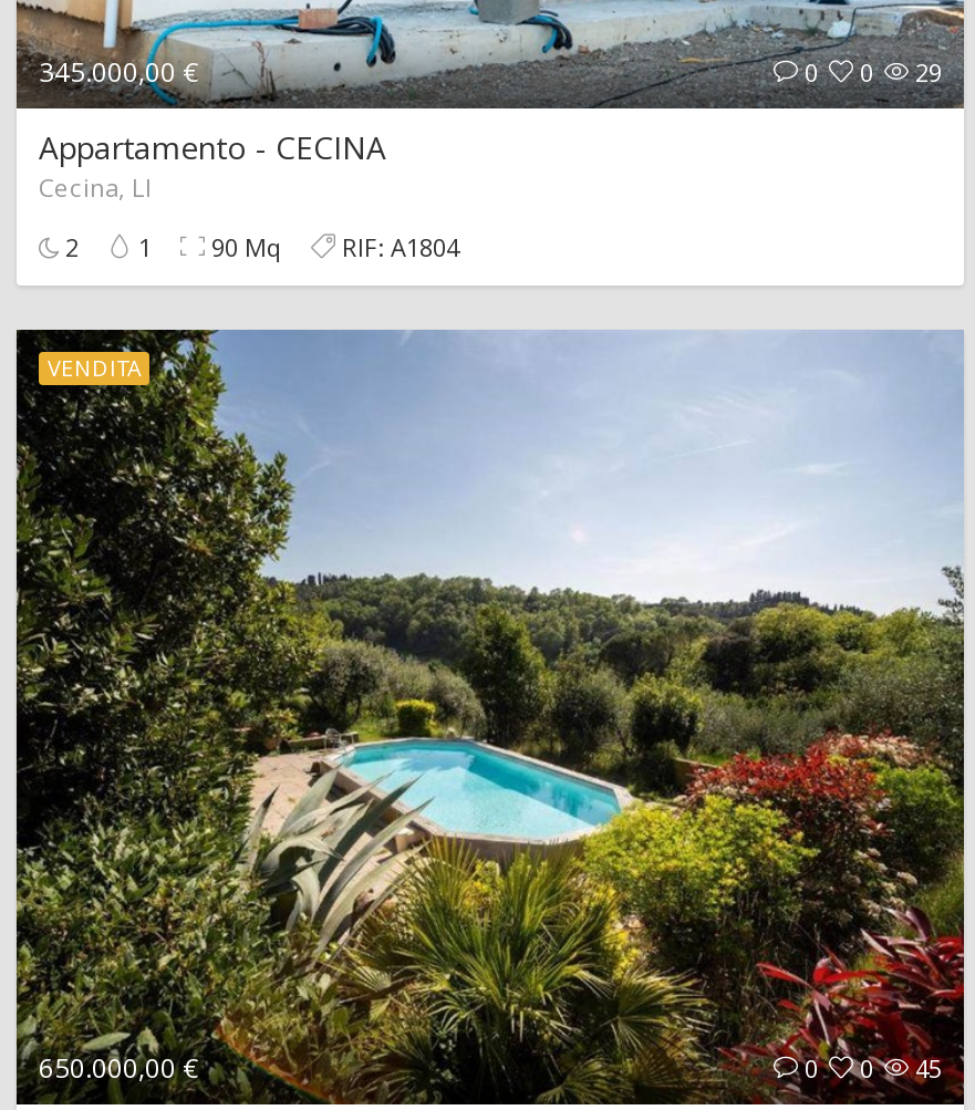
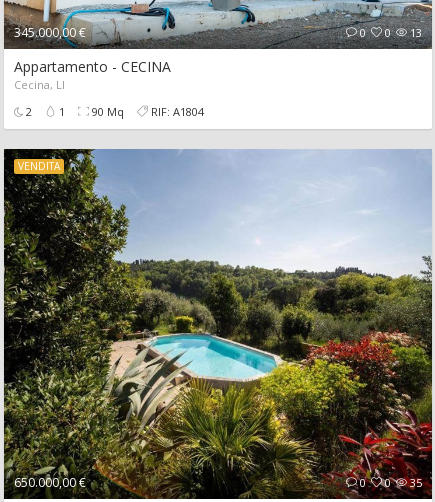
- 0 0 29
+ 0 0 13

- 45
+ 35
